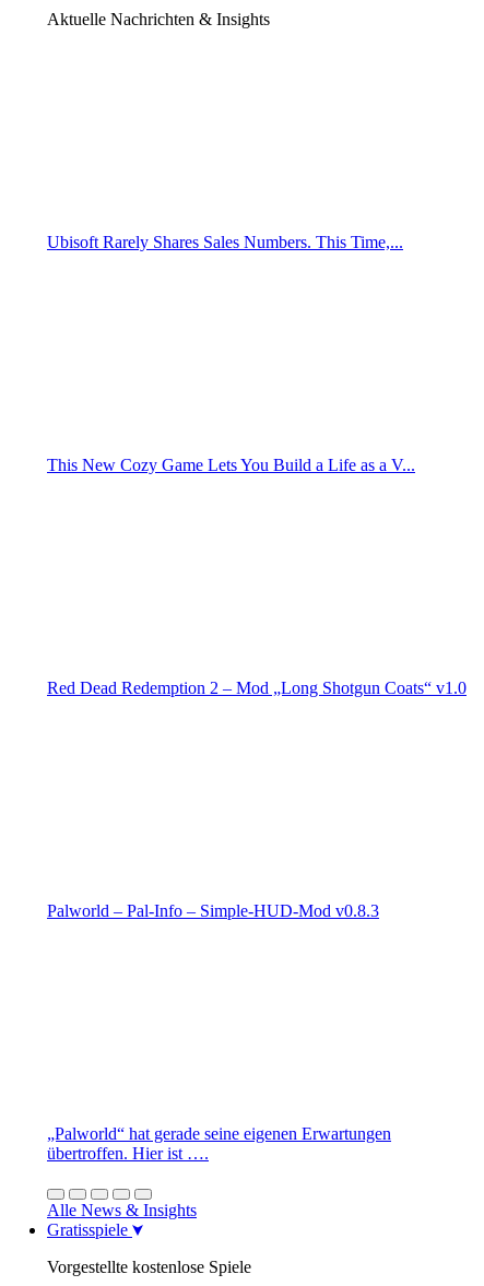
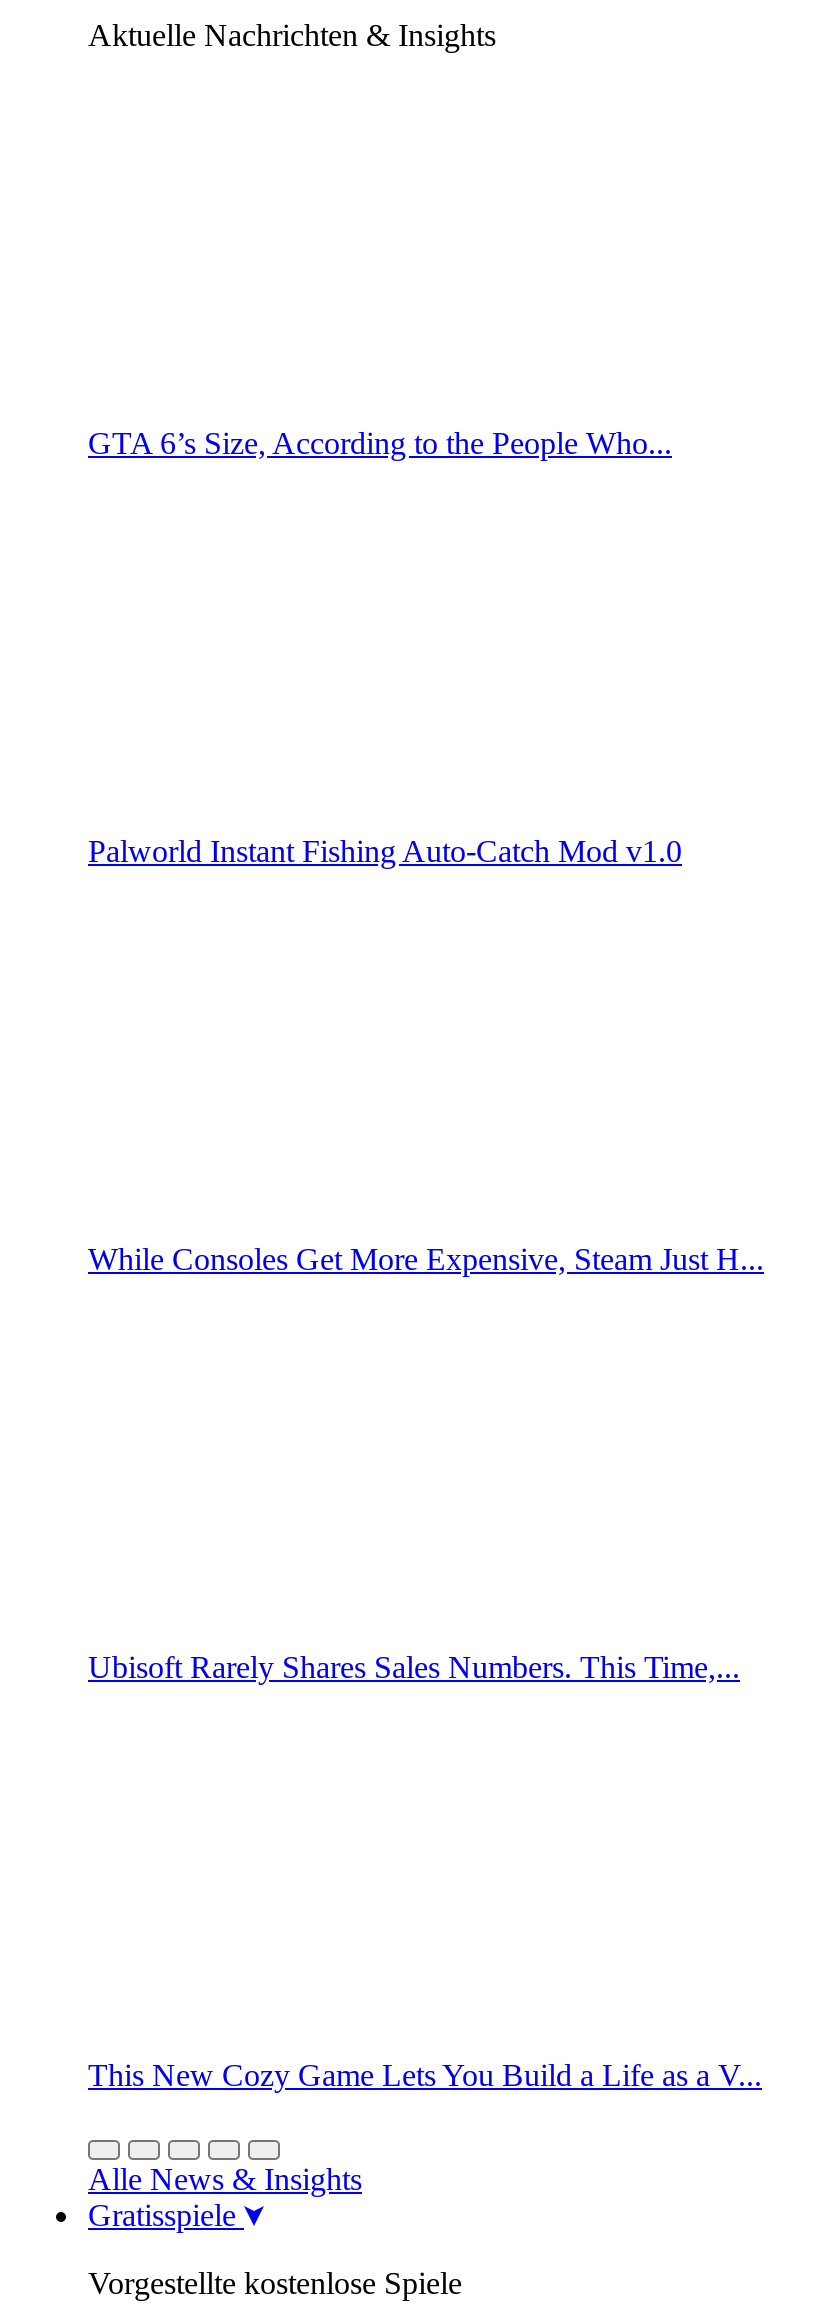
+ GTA 6’s Size, According to the People Who...

+ Palworld Instant Fishing Auto-Catch Mod v1.0

+ While Consoles Get More Expensive, Steam Just H...

moved down: Ubisoft Rarely Shares Sales Numbers. This Time,... | This New Cozy Game Lets You Build a Life as a V...

- Red Dead Redemption 2 – Mod „Long Shotgun Coats“ v1.0

- Palworld – Pal-Info – Simple-HUD-Mod v0.8.3

- „Palworld“ hat gerade seine eigenen Erwartungen
- übertroffen. Hier ist ….
